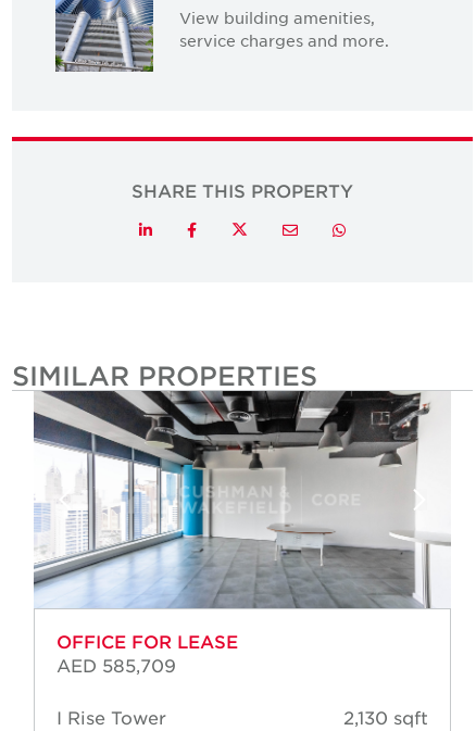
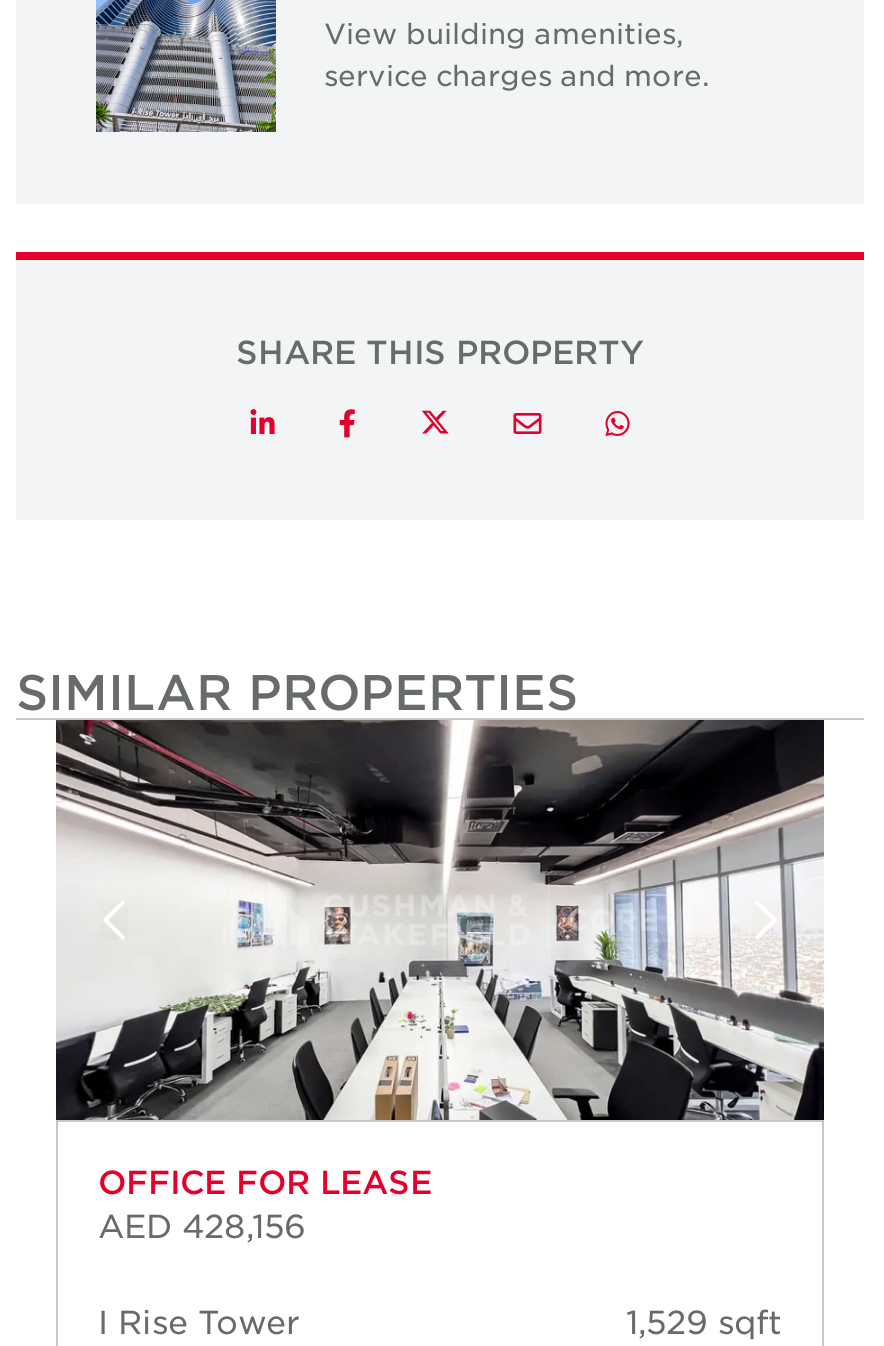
- [image]
+ [image]

- AED 585,709
+ AED 428,156

- 2,130 sqft
+ 1,529 sqft
